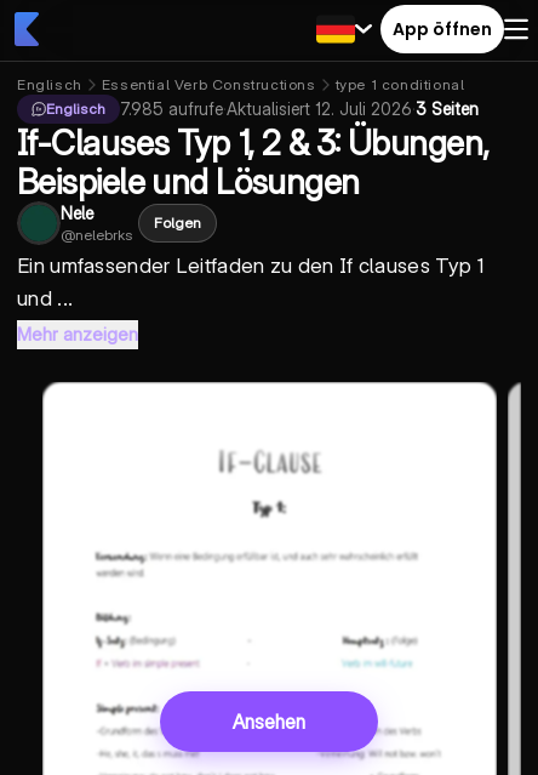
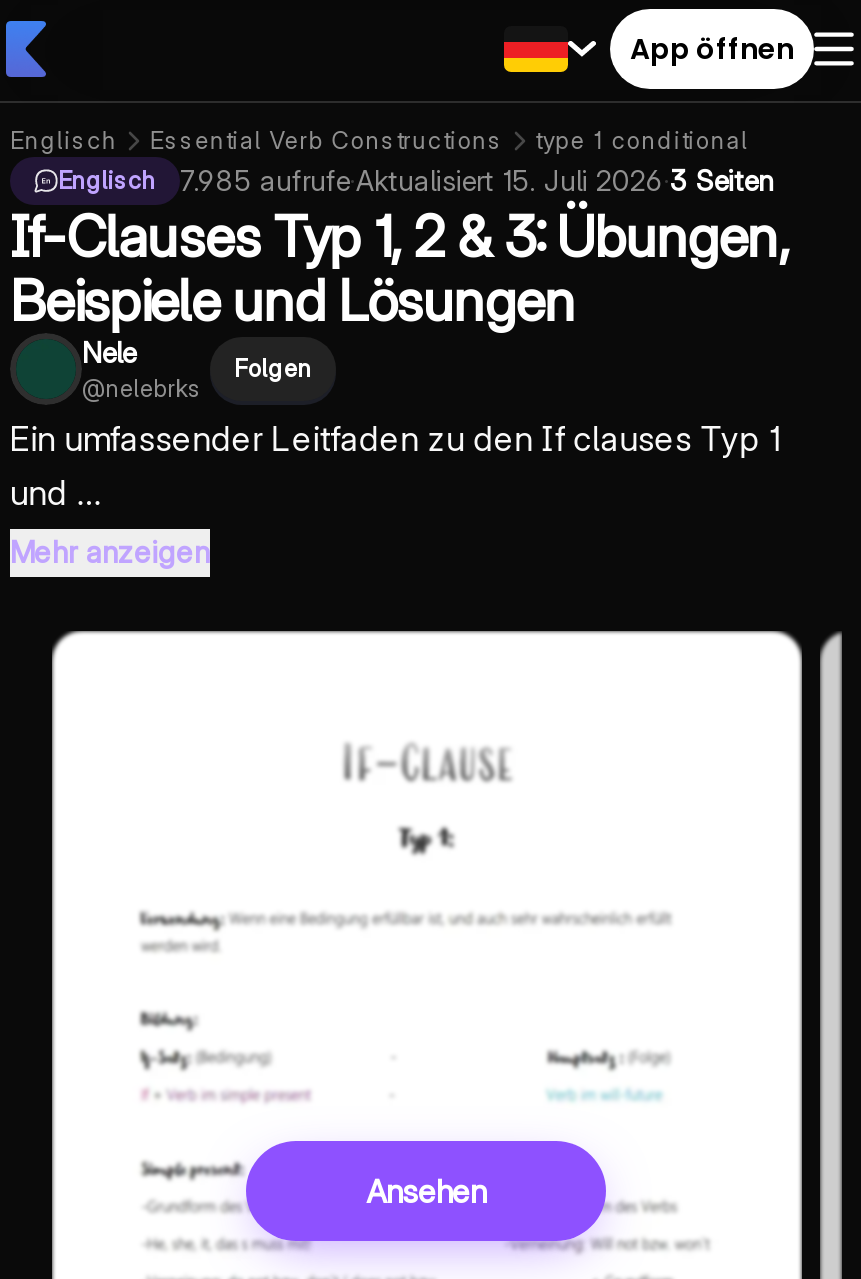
- 7.985 aufrufe · Aktualisiert 12. Juli 2026 · 3 Seiten
+ 7.985 aufrufe · Aktualisiert 15. Juli 2026 · 3 Seiten
